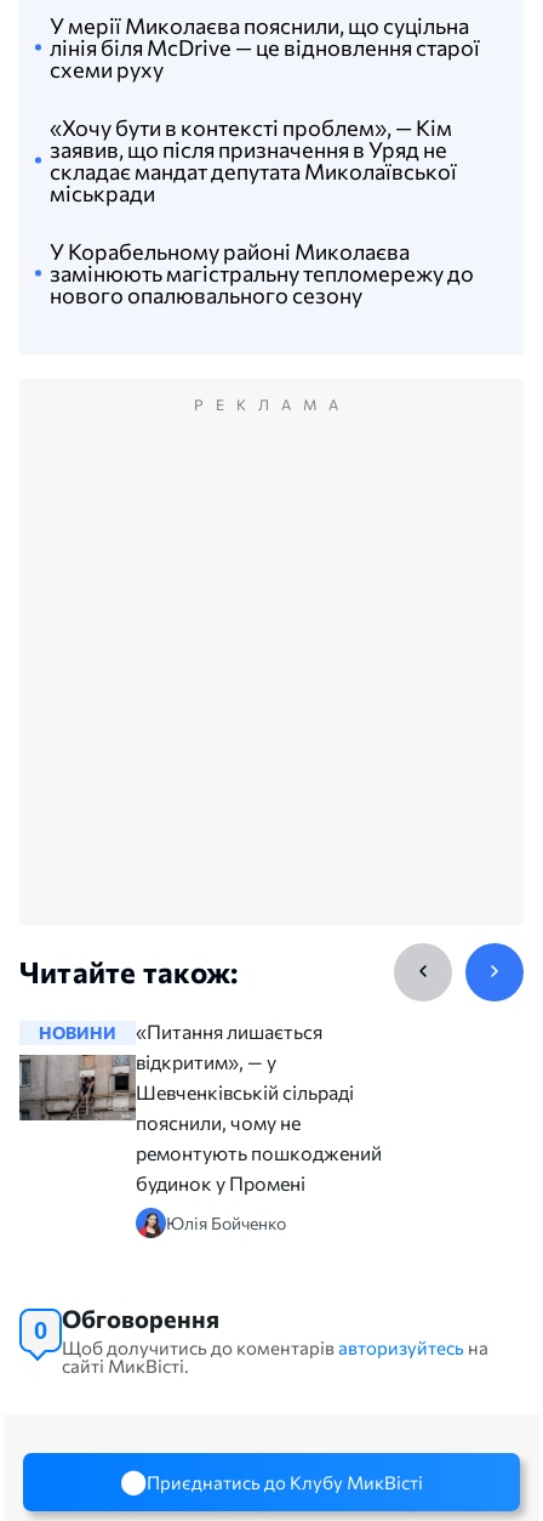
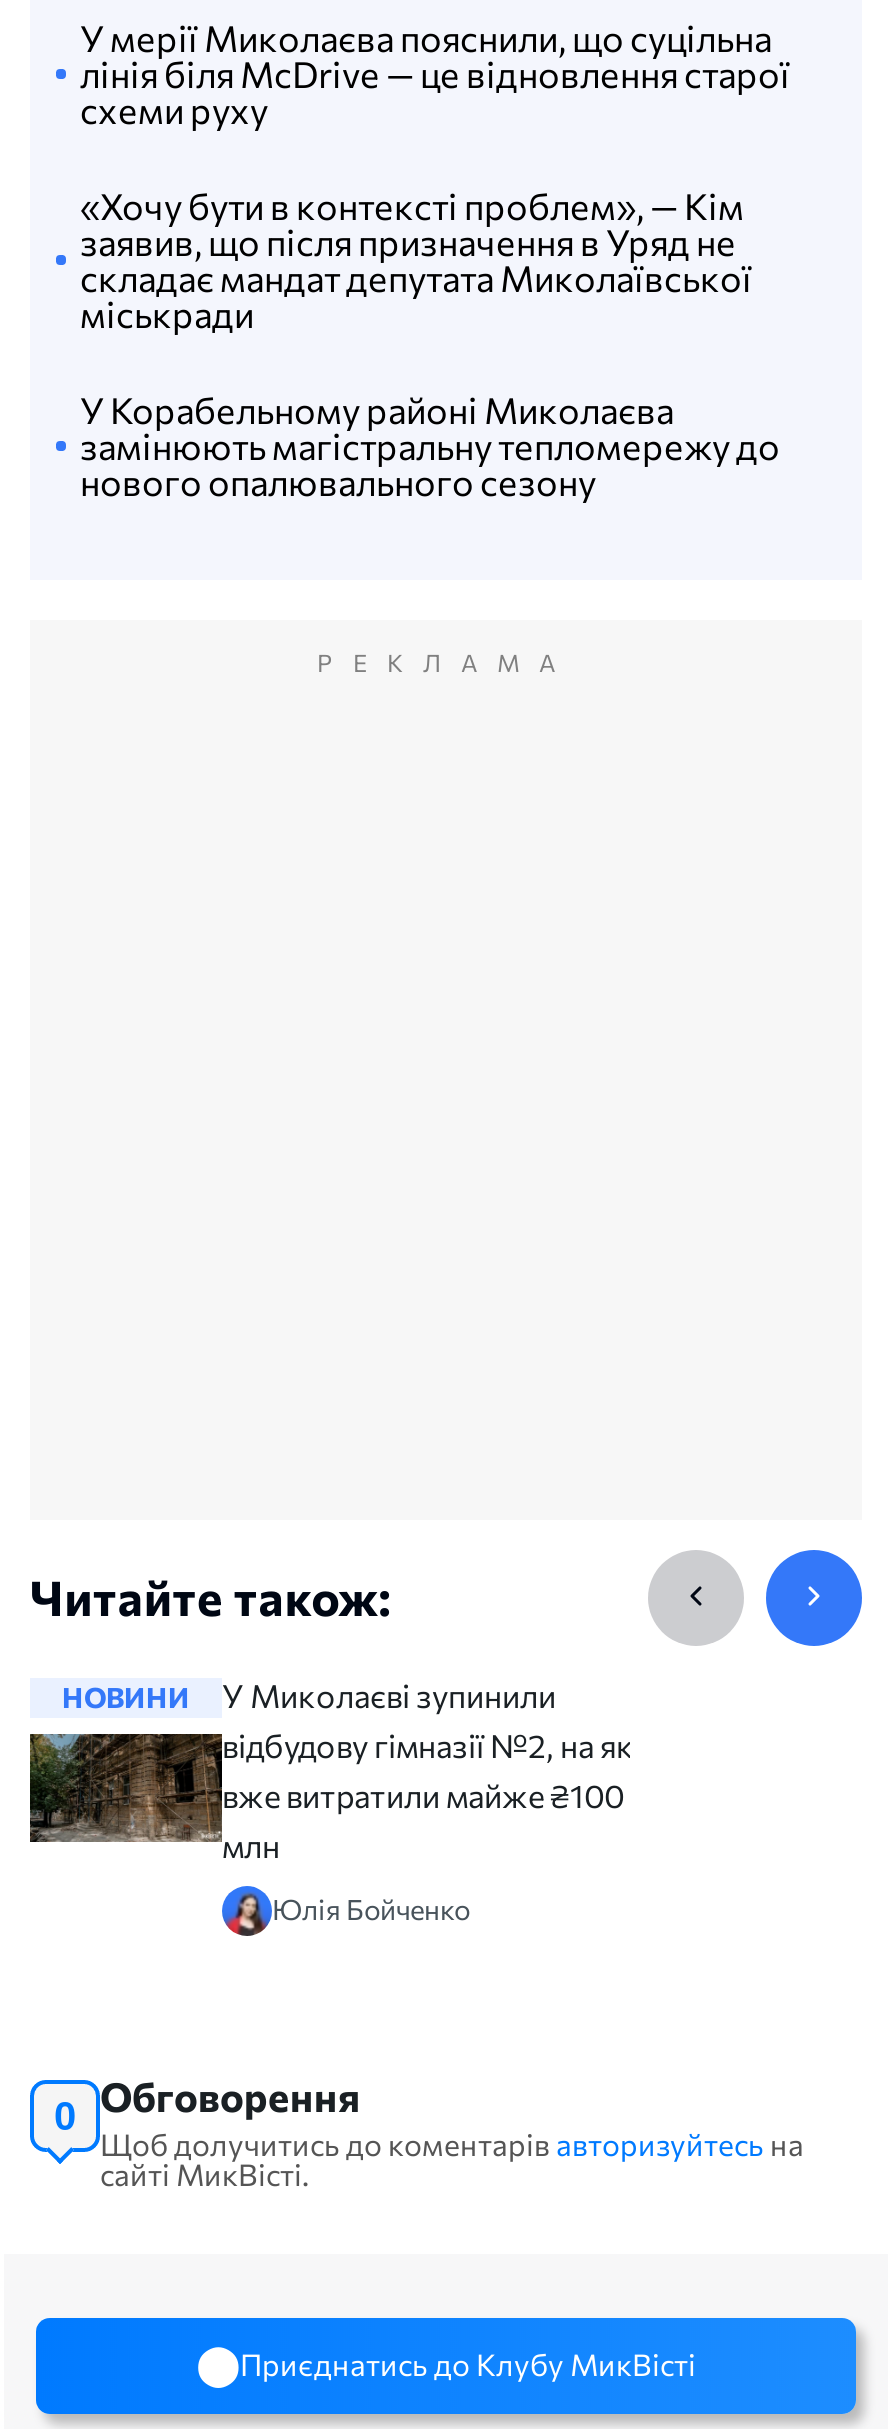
- [image]
- «Питання лишається
- відкритим», — у
- Шевченківській сільраді
- пояснили, чому не
- ремонтують пошкоджений
- будинок у Промені
+ [image]
+ У Миколаєві зупинили
+ відбудову гімназії №2, на яку
+ вже витратили майже ₴100
+ млн
